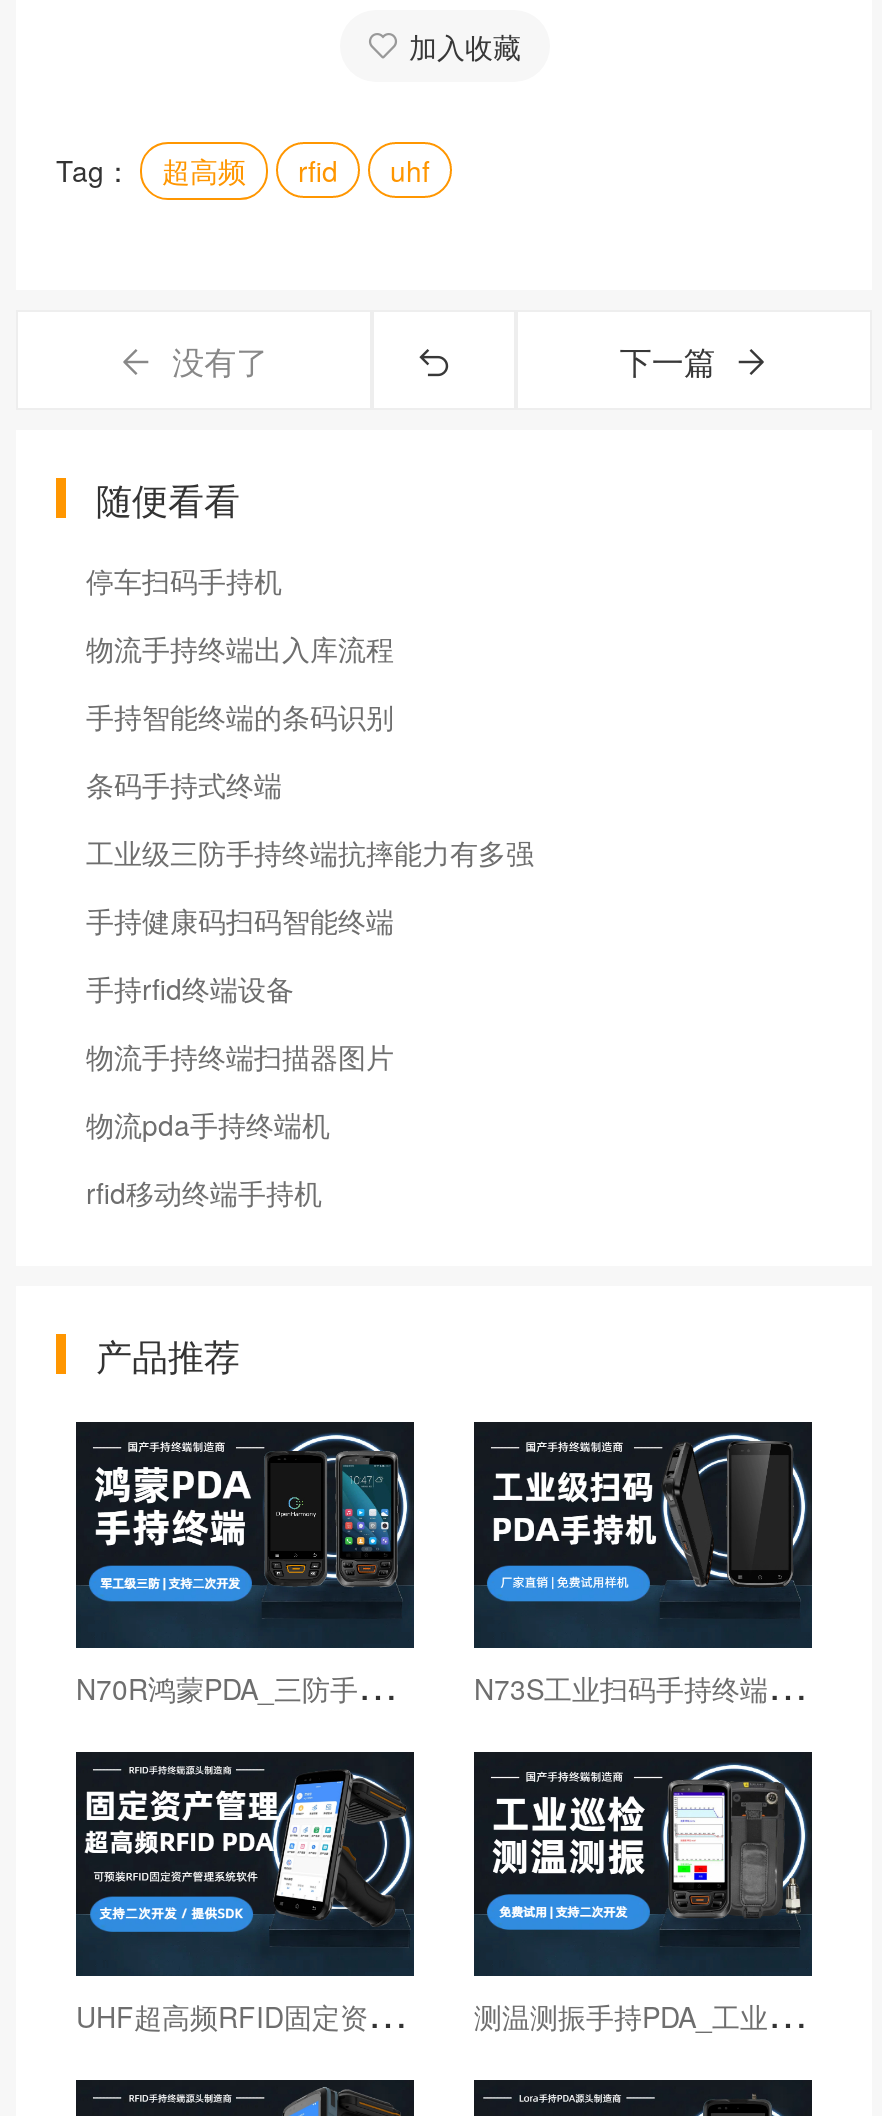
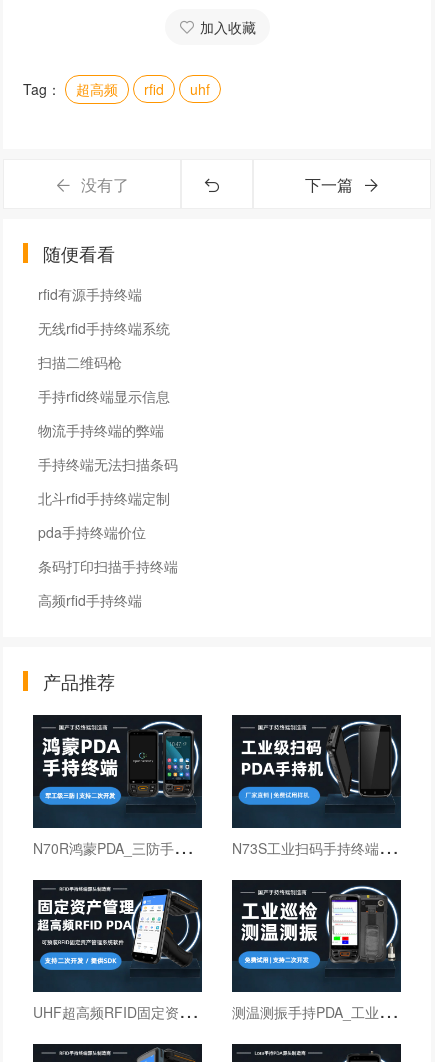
- 停车扫码手持机
+ rfid有源手持终端

- 物流手持终端出入库流程
+ 无线rfid手持终端系统

- 手持智能终端的条码识别
+ 扫描二维码枪

- 条码手持式终端
+ 手持rfid终端显示信息

- 工业级三防手持终端抗摔能力有多强
+ 物流手持终端的弊端

- 手持健康码扫码智能终端
+ 手持终端无法扫描条码

- 手持rfid终端设备
+ 北斗rfid手持终端定制

- 物流手持终端扫描器图片
+ pda手持终端价位

- 物流pda手持终端机
+ 条码打印扫描手持终端

- rfid移动终端手持机
+ 高频rfid手持终端
